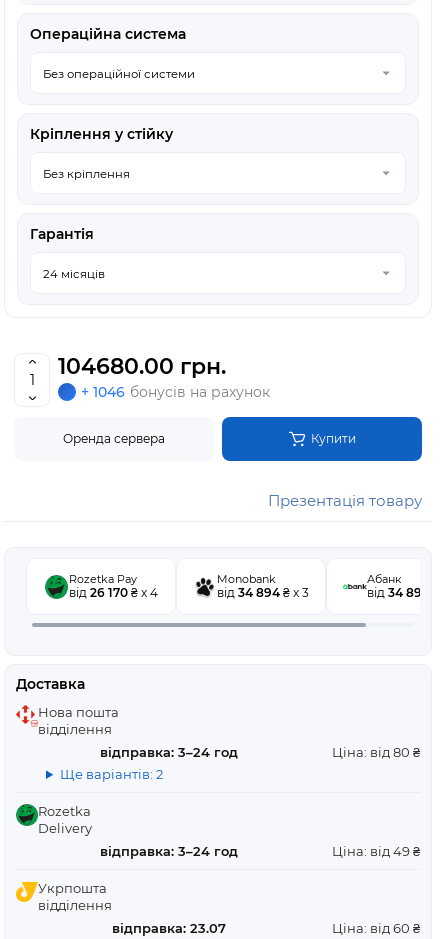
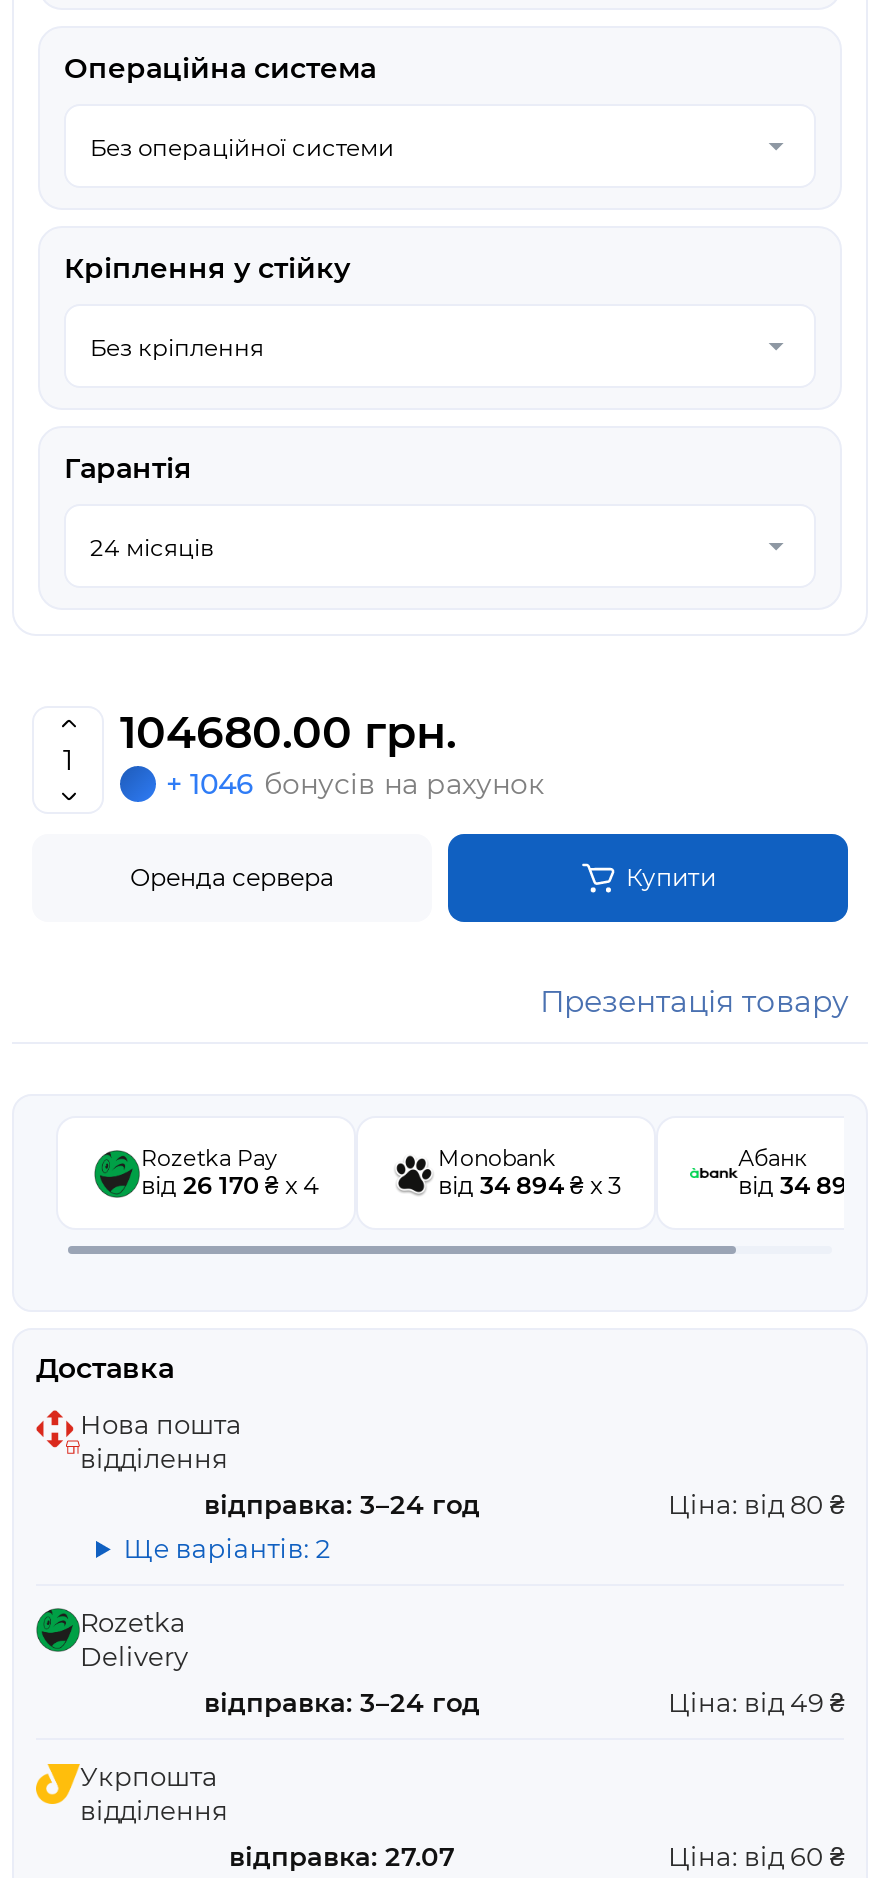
- відправка: 23.07
+ відправка: 27.07
